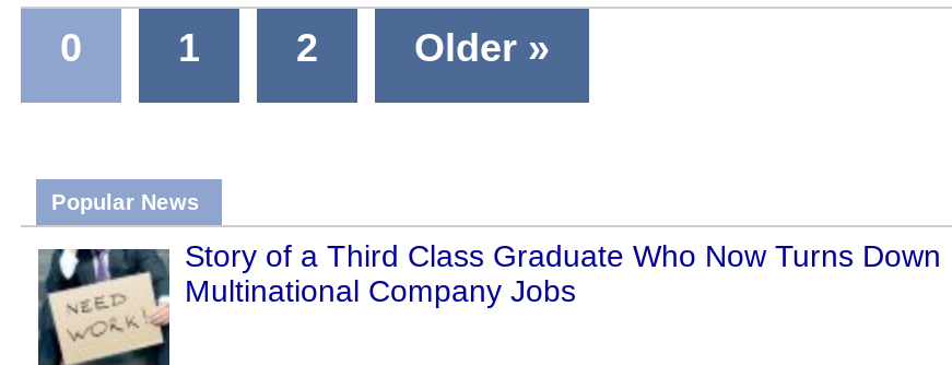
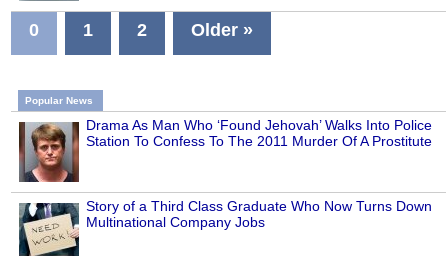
+ [image]
+ Drama As Man Who ‘Found Jehovah’ Walks Into Police
+ Station To Confess To The 2011 Murder Of A Prostitute
